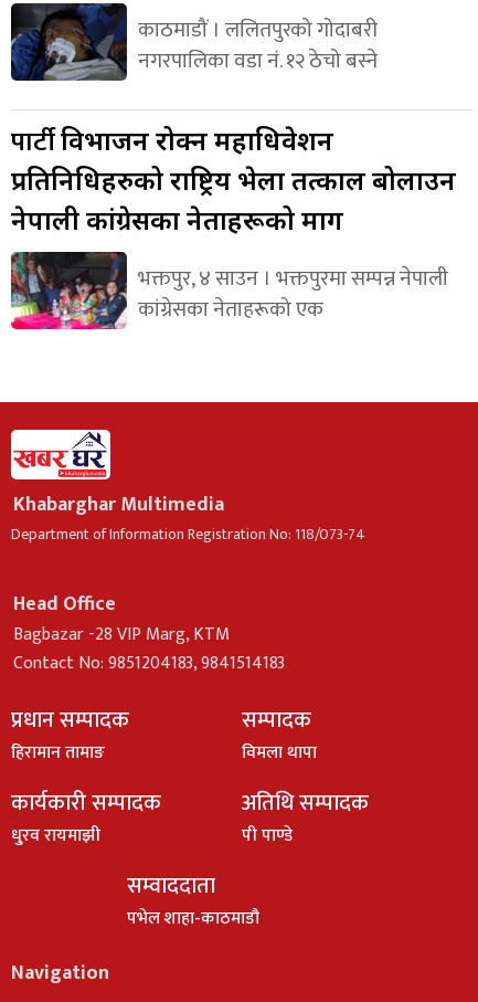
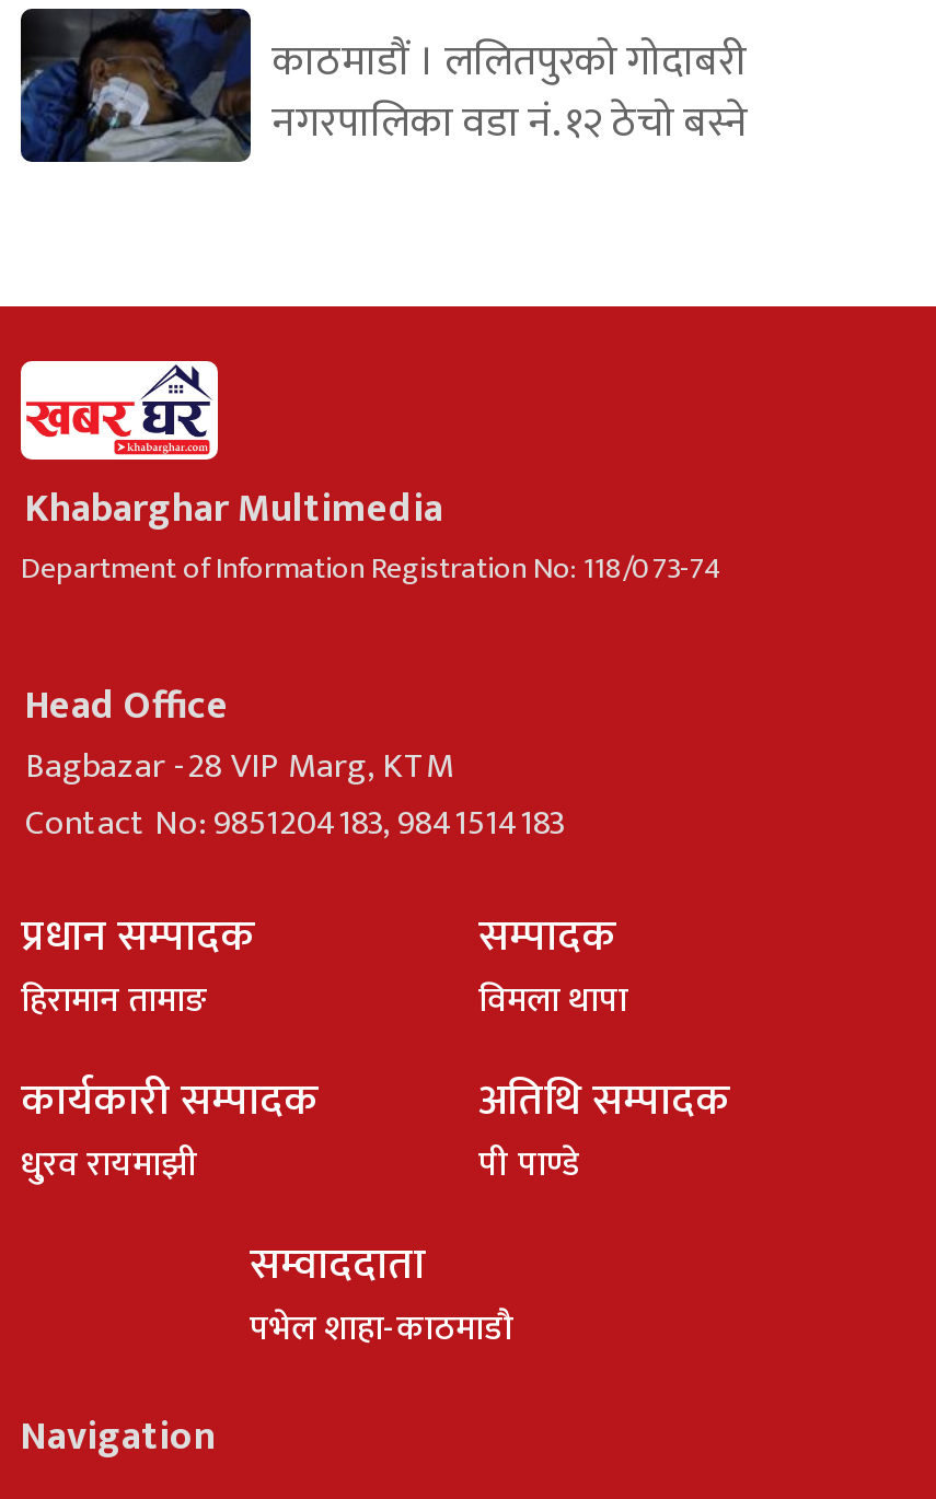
- [image]
- पार्टीविभाजन रोक्न महाधिवेशन
- प्रतिनिधिहरुको राष्ट्रिय भेला तत्काल बोलाउन
- नेपाली कांग्रेसका नेताहरूको माग
- भक्तपुर, ४ साउन । भक्तपुरमा सम्पन्न नेपाली
- कांग्रेसका नेताहरूको एक
